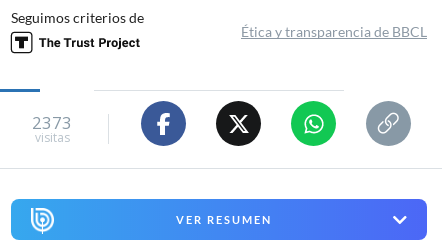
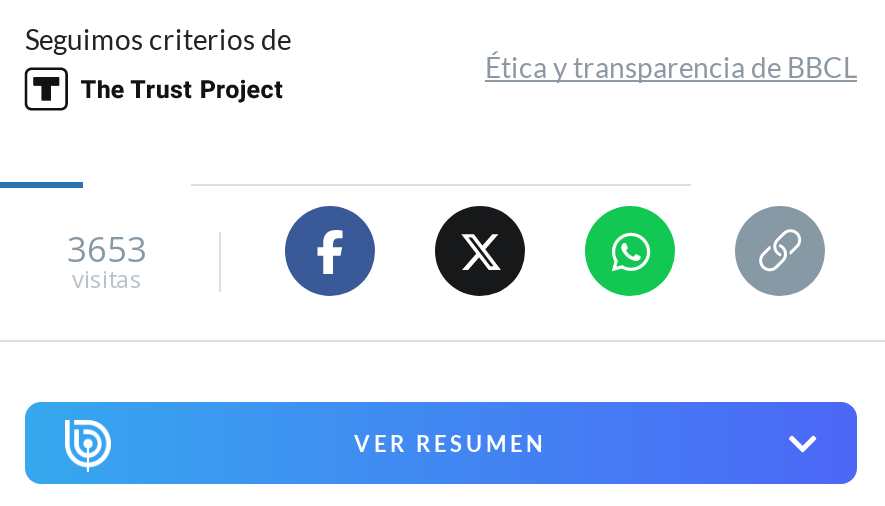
- 2373
+ 3653
